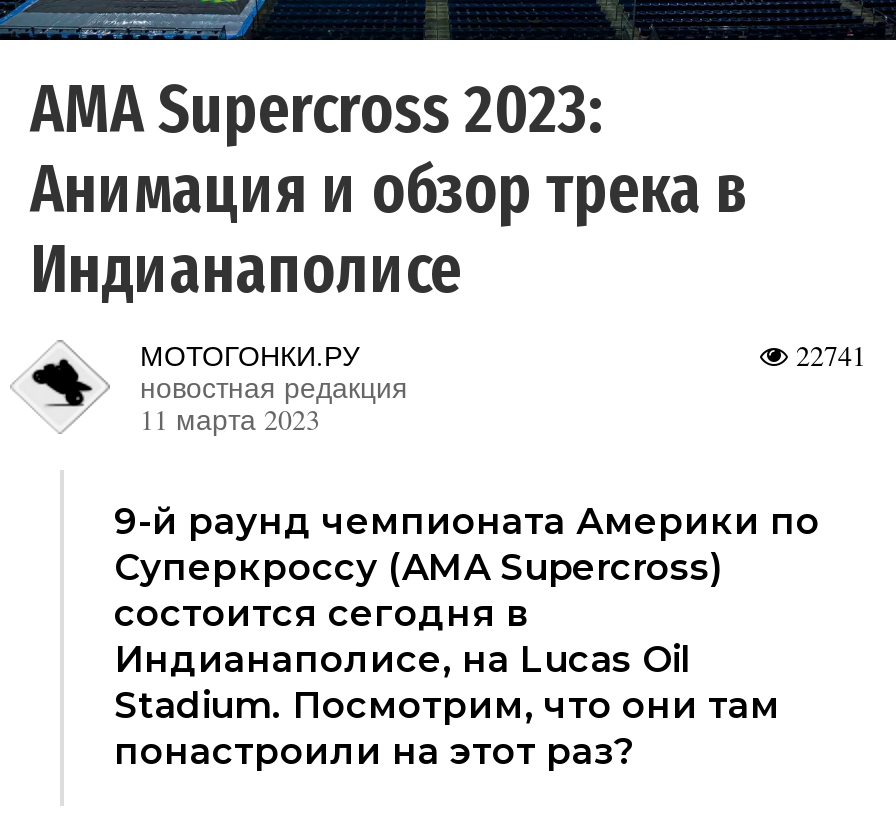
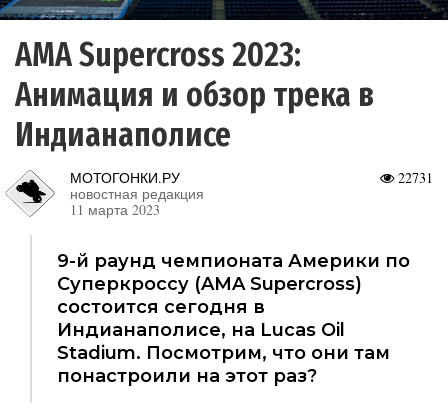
- 22741
+ 22731
